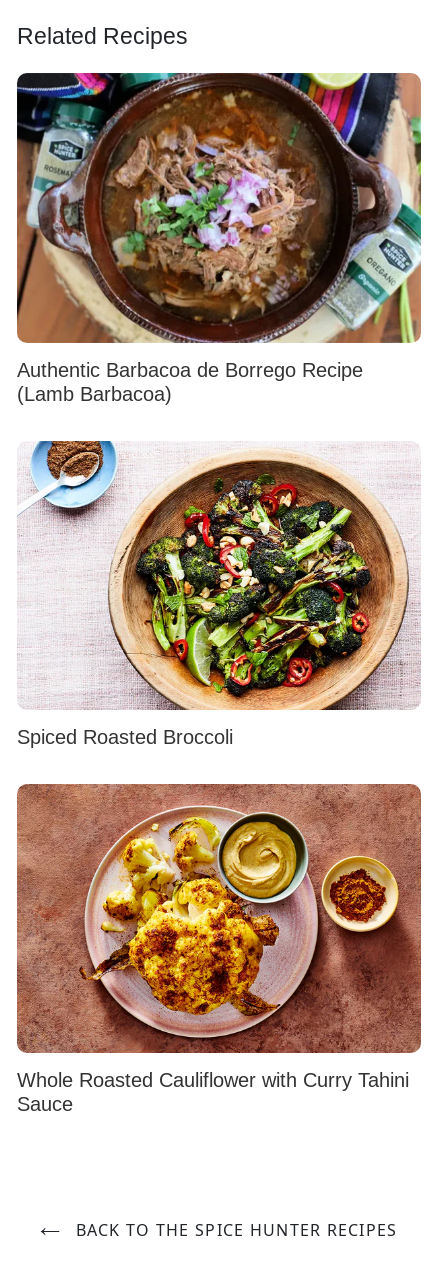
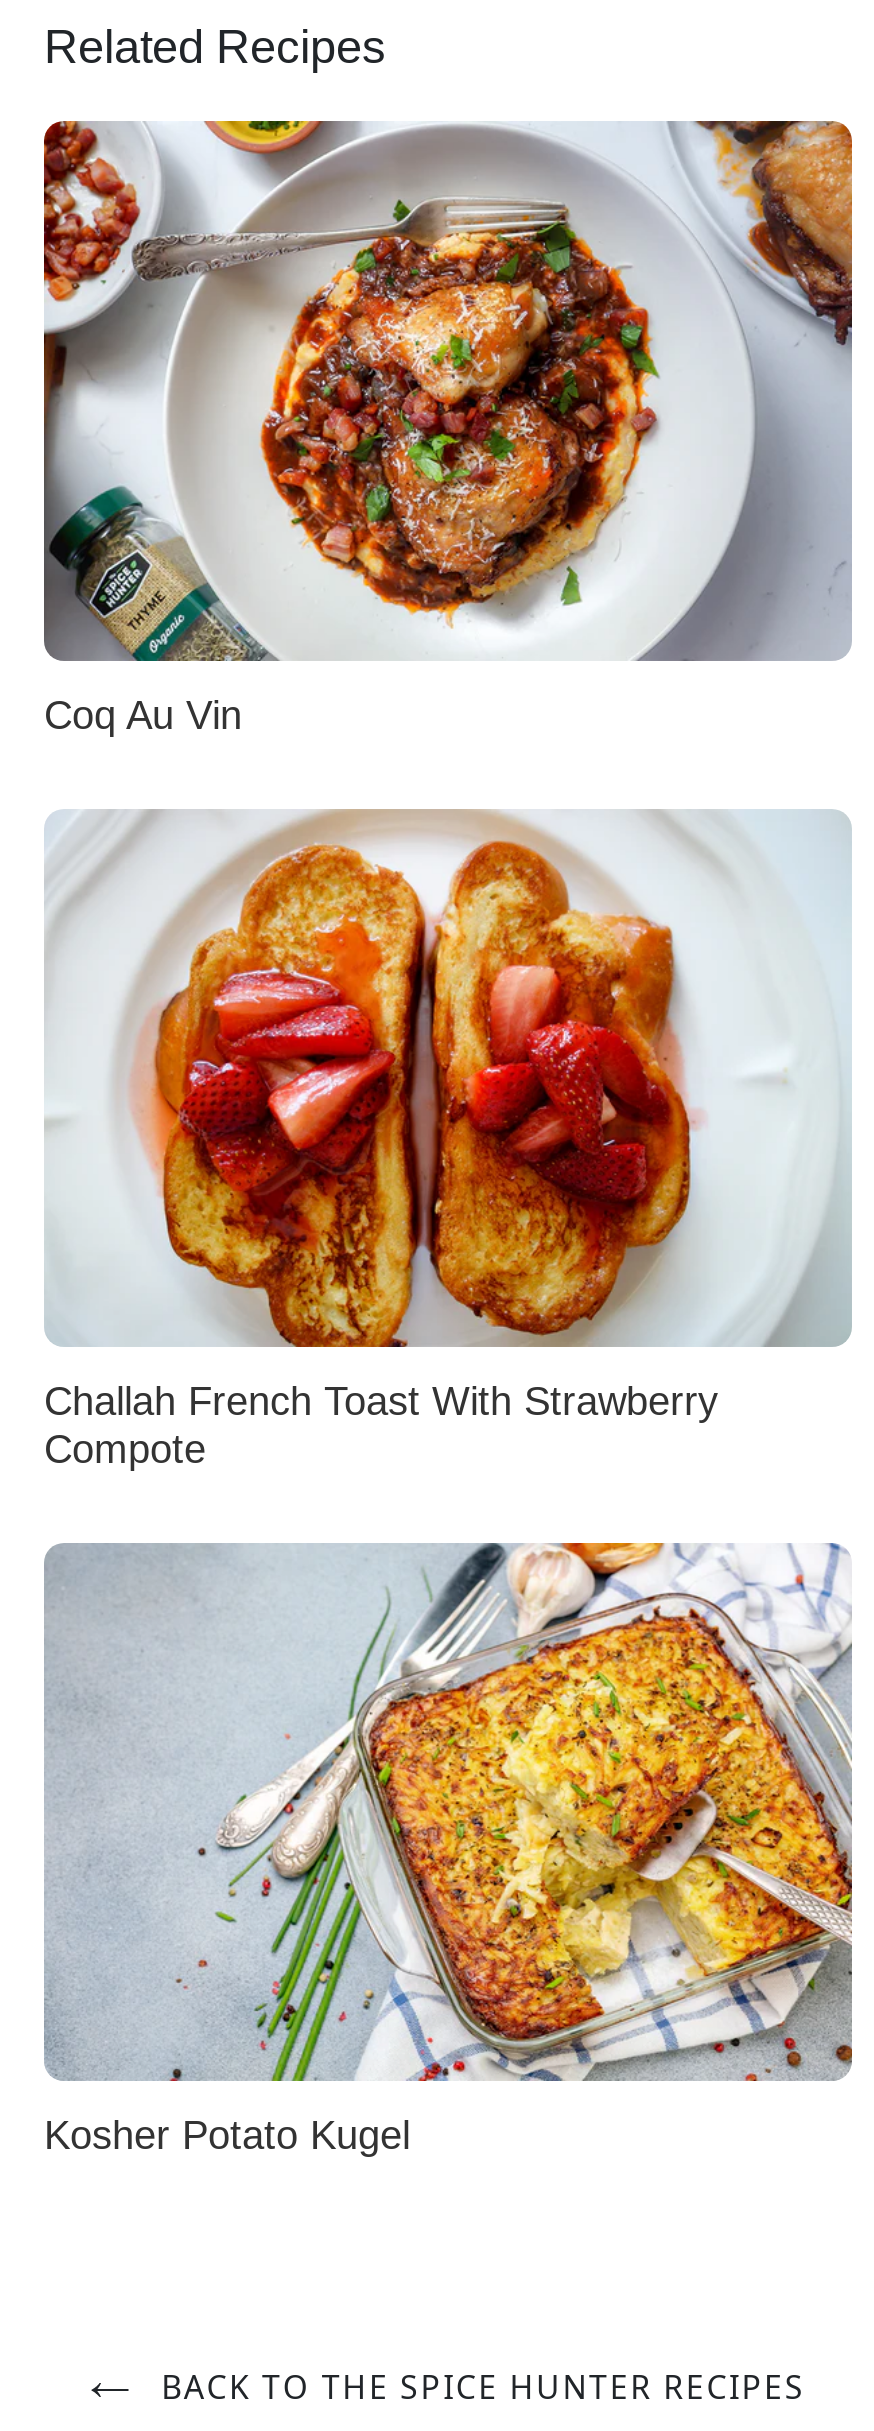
- [image]
- Authentic Barbacoa de Borrego Recipe
- (Lamb Barbacoa)
+ [image]
+ Coq Au Vin

- [image]
- Spiced Roasted Broccoli
+ [image]
+ Challah French Toast With Strawberry
+ Compote

- [image]
- Whole Roasted Cauliflower with Curry Tahini
- Sauce
+ [image]
+ Kosher Potato Kugel
